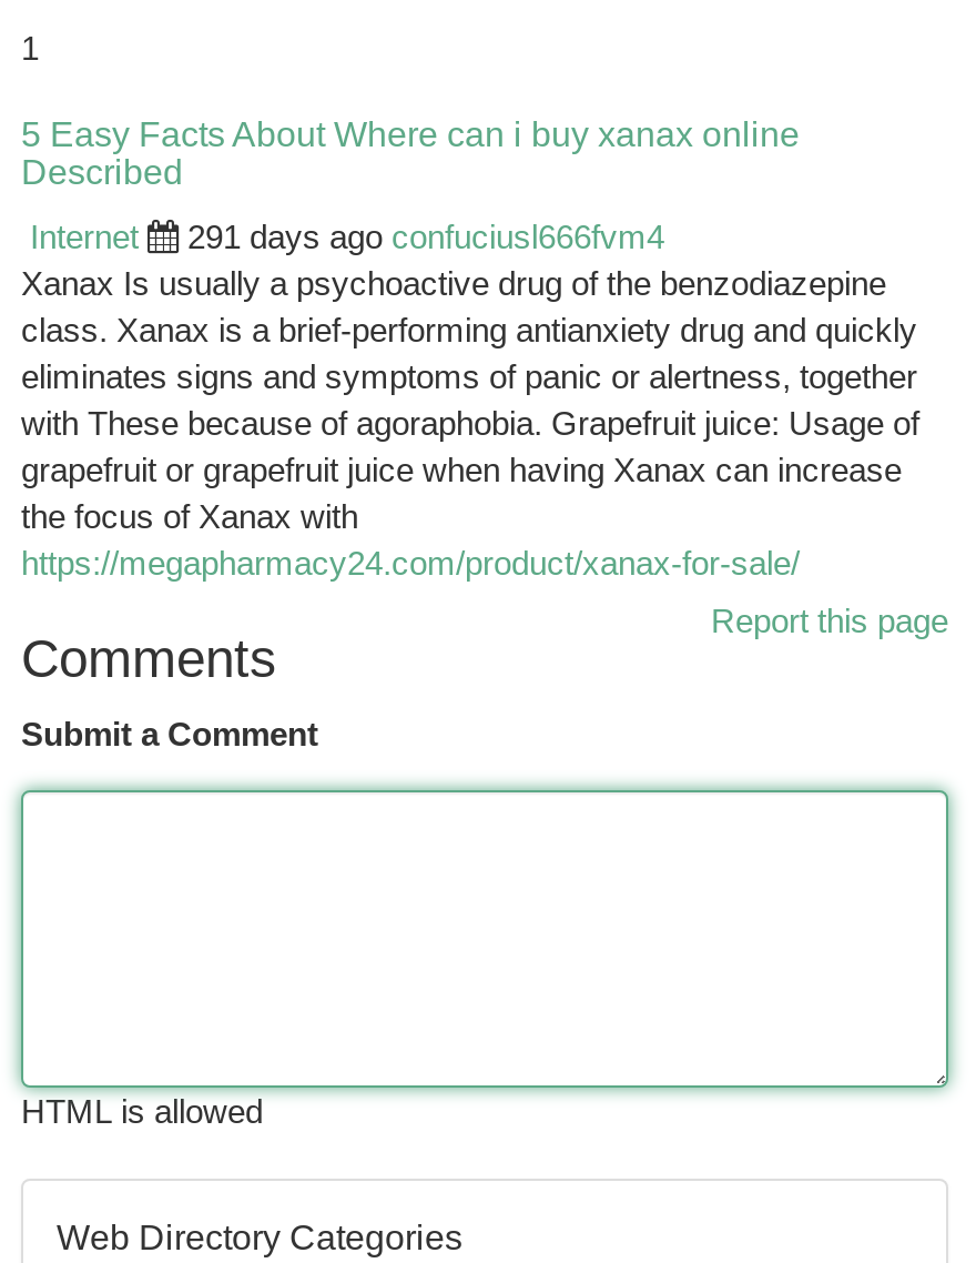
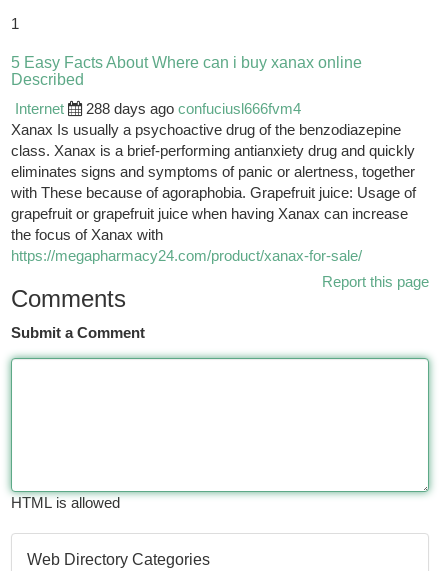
- 291 days ago confuciusl666fvm4
+ 288 days ago confuciusl666fvm4
